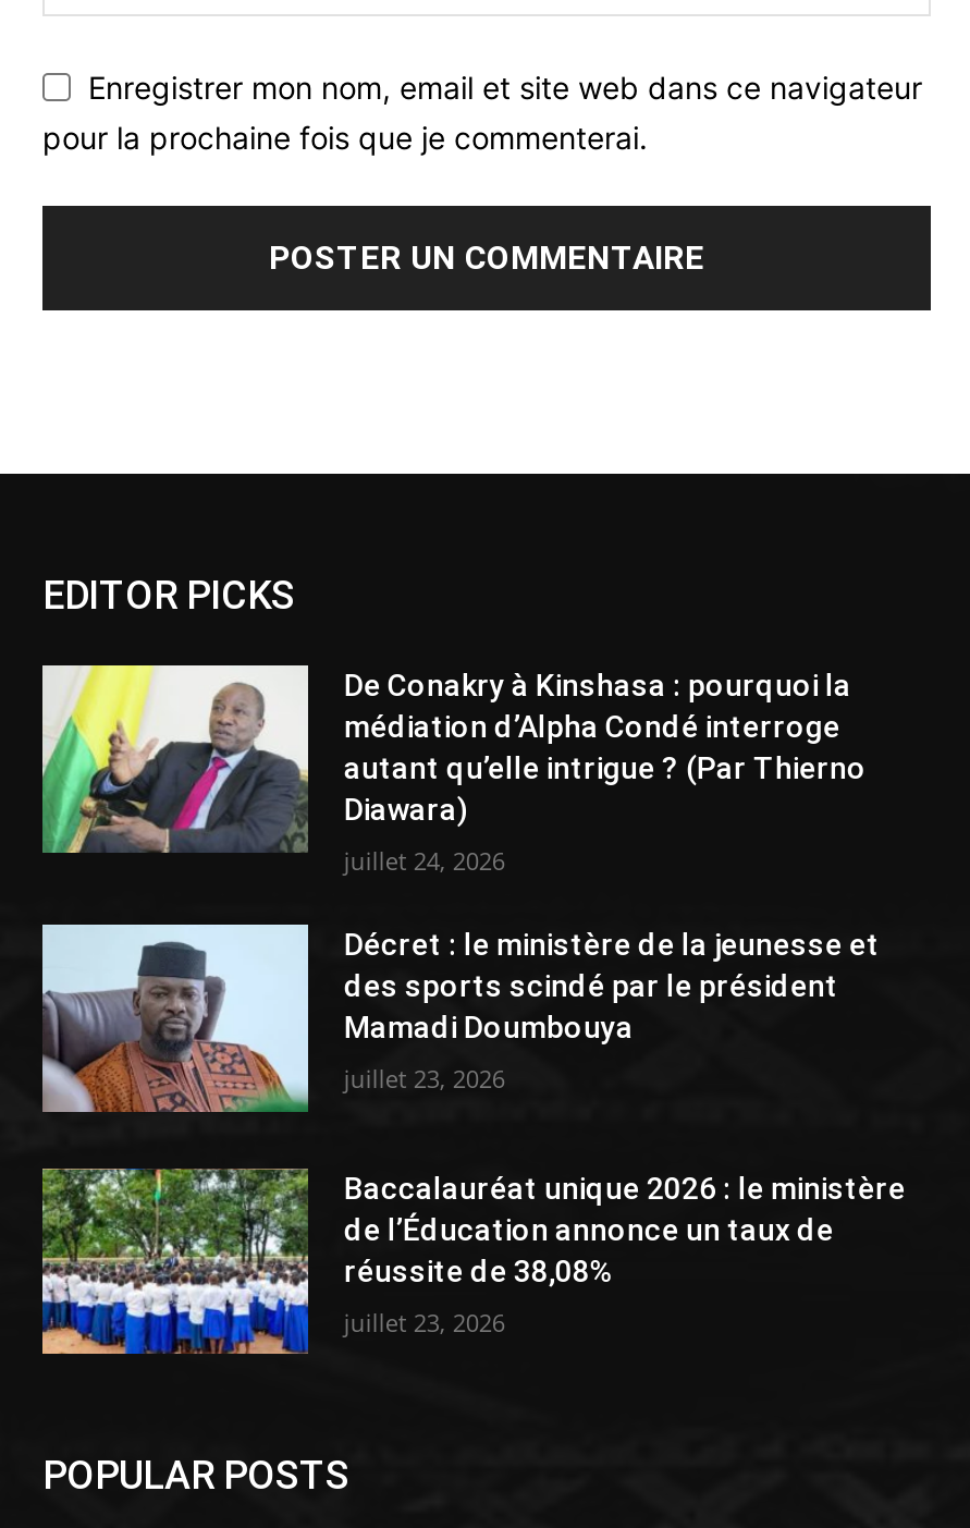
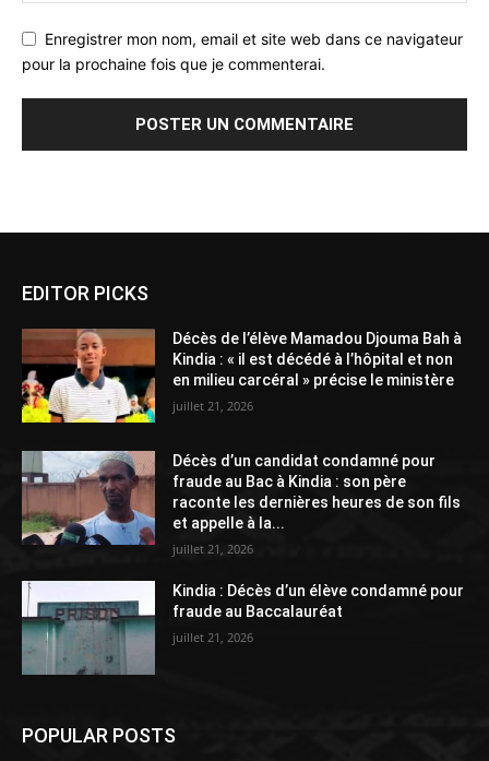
- [image]
- De Conakry à Kinshasa : pourquoi la
- médiation d’Alpha Condé interroge
- autant qu’elle intrigue ? (Par Thierno
- Diawara)
+ [image]
+ Décès de l’élève Mamadou Djouma Bah à
+ Kindia : « il est décédé à l’hôpital et non
+ en milieu carcéral » précise le ministère

- juillet 24, 2026
+ juillet 21, 2026

- [image]
- Décret : le ministère de la jeunesse et
- des sports scindé par le président
- Mamadi Doumbouya
+ [image]
+ Décès d’un candidat condamné pour
+ fraude au Bac à Kindia : son père
+ raconte les dernières heures de son fils
+ et appelle à la...

- juillet 23, 2026
+ juillet 21, 2026

- [image]
- Baccalauréat unique 2026 : le ministère
- de l’Éducation annonce un taux de
- réussite de 38,08%
+ [image]
+ Kindia : Décès d’un élève condamné pour
+ fraude au Baccalauréat

- juillet 23, 2026
+ juillet 21, 2026
